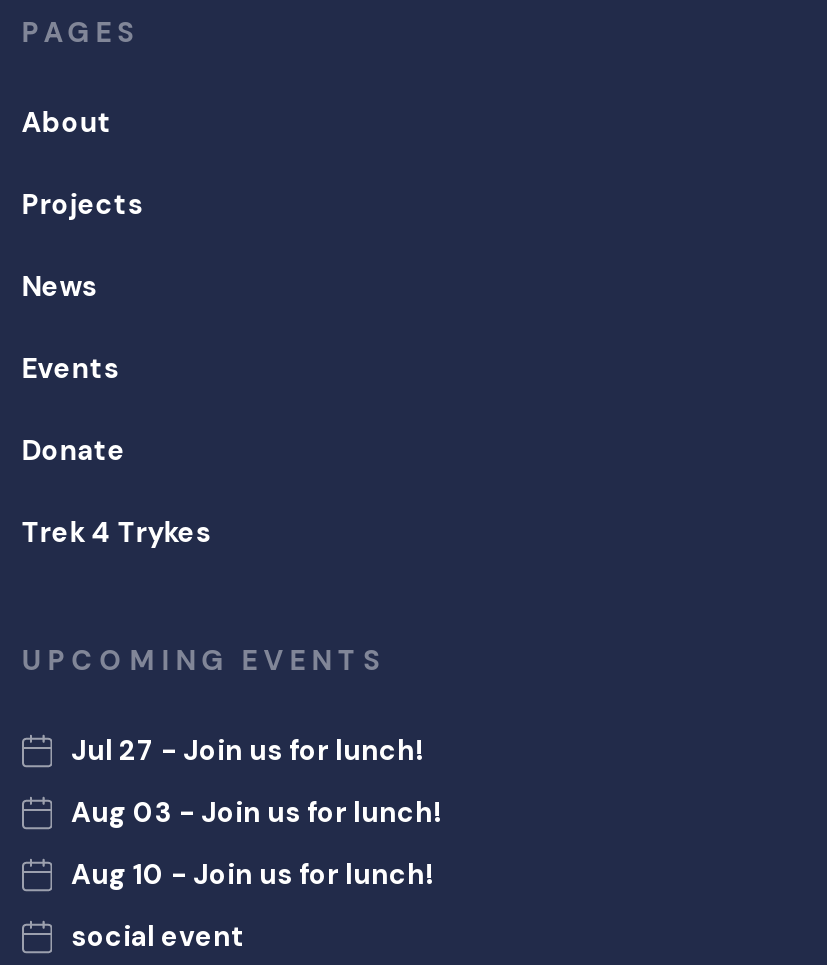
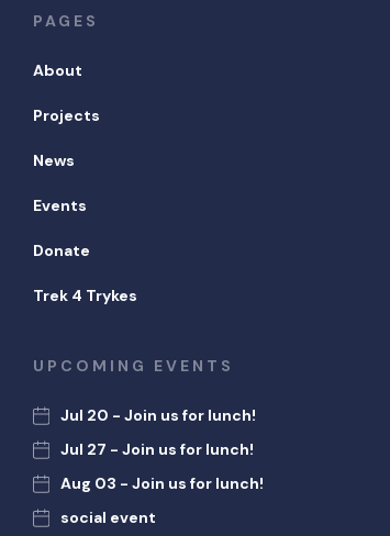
+ Jul 20 - Join us for lunch!

moved down: Jul 27 - Join us for lunch! | Aug 03 - Join us for lunch!

- Aug 10 - Join us for lunch!
